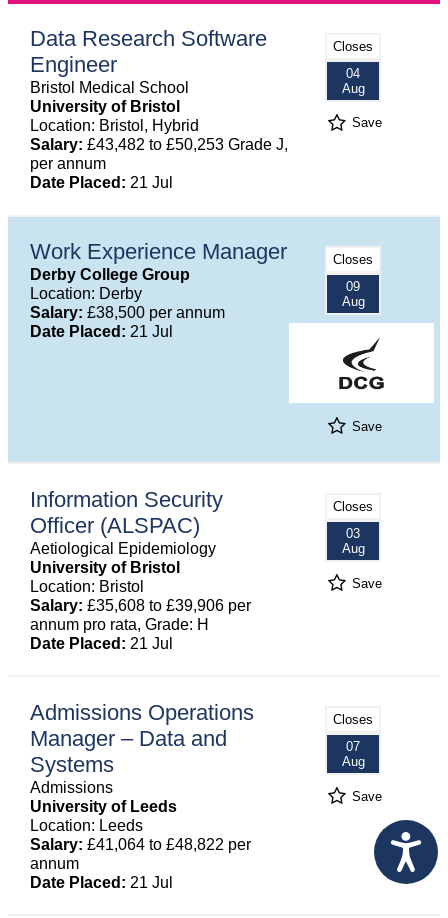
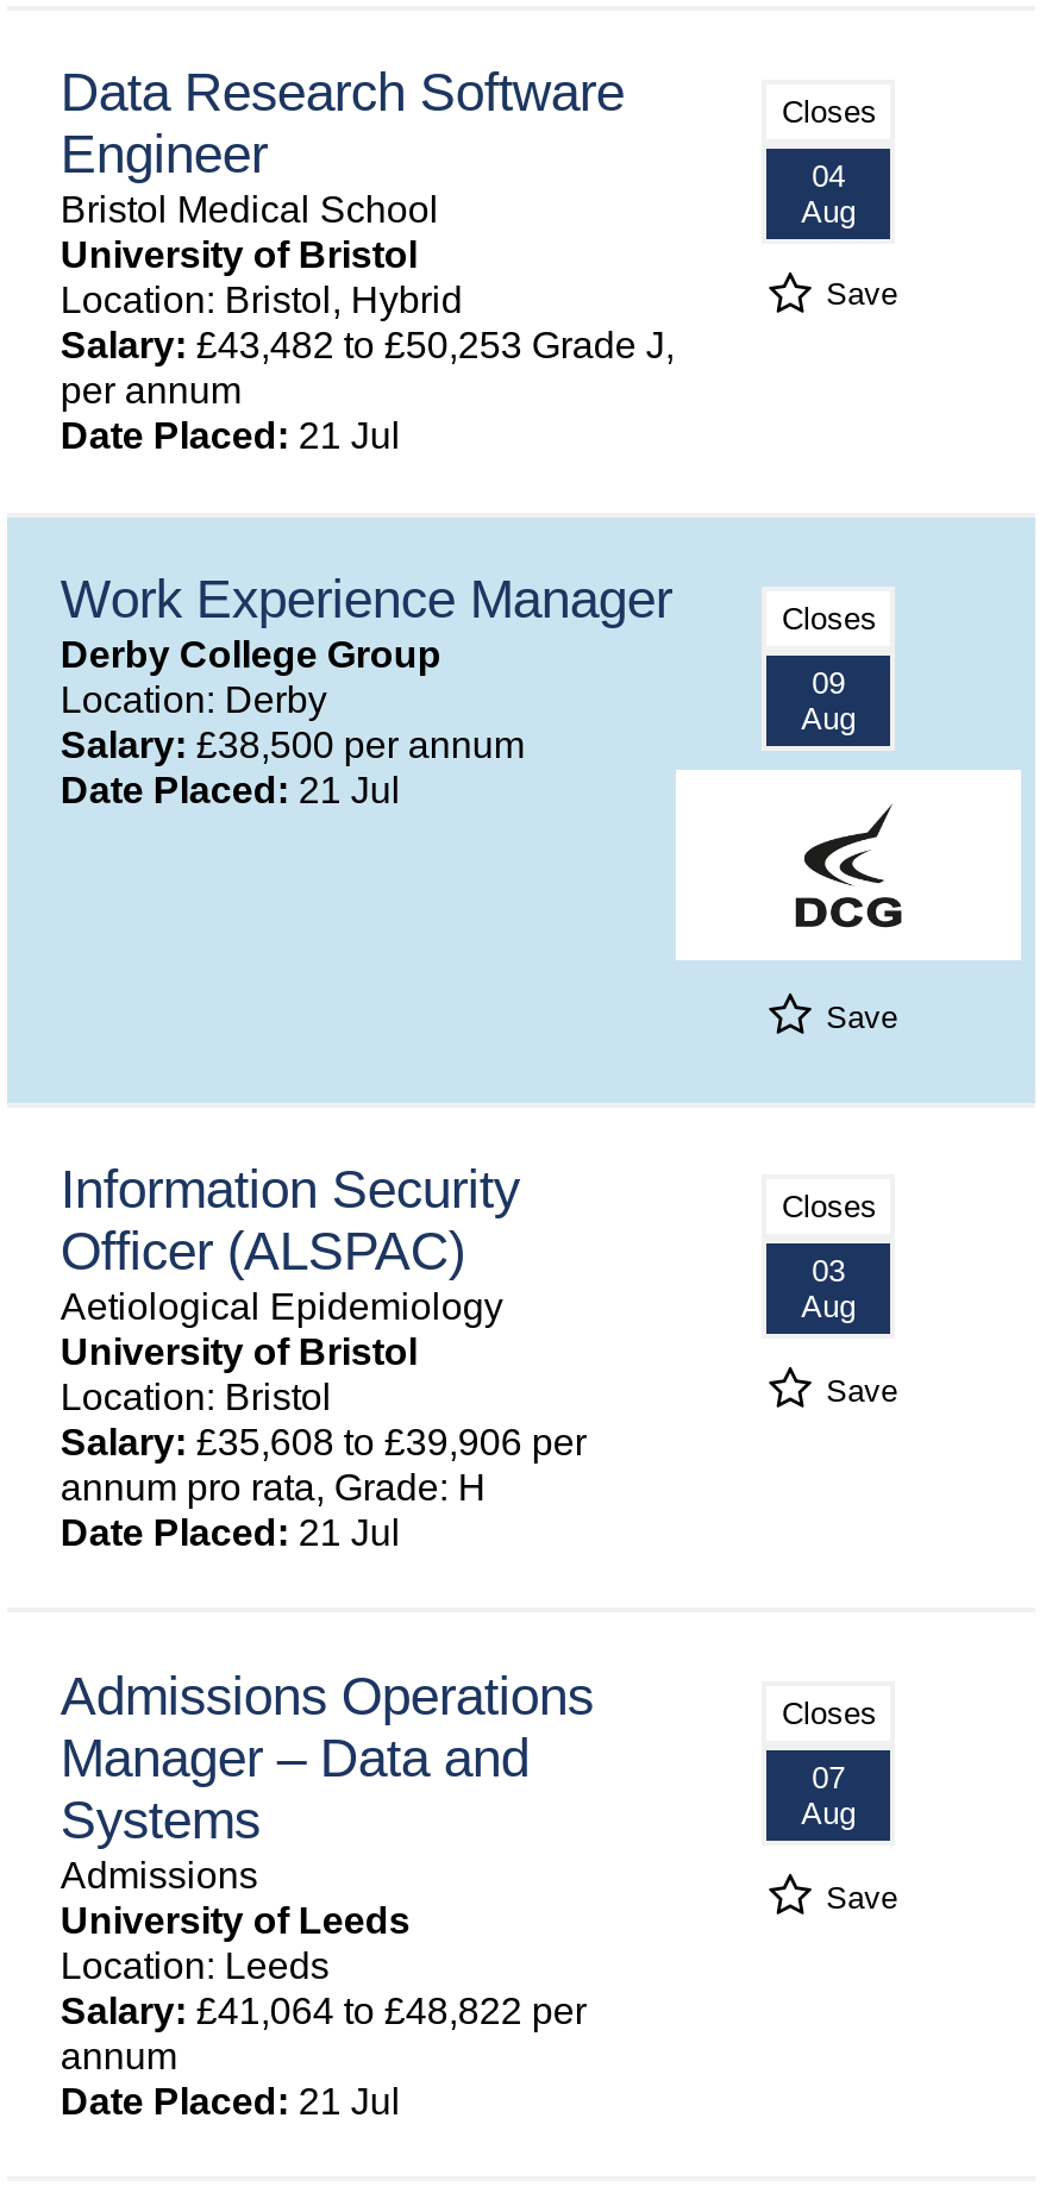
- [image]
